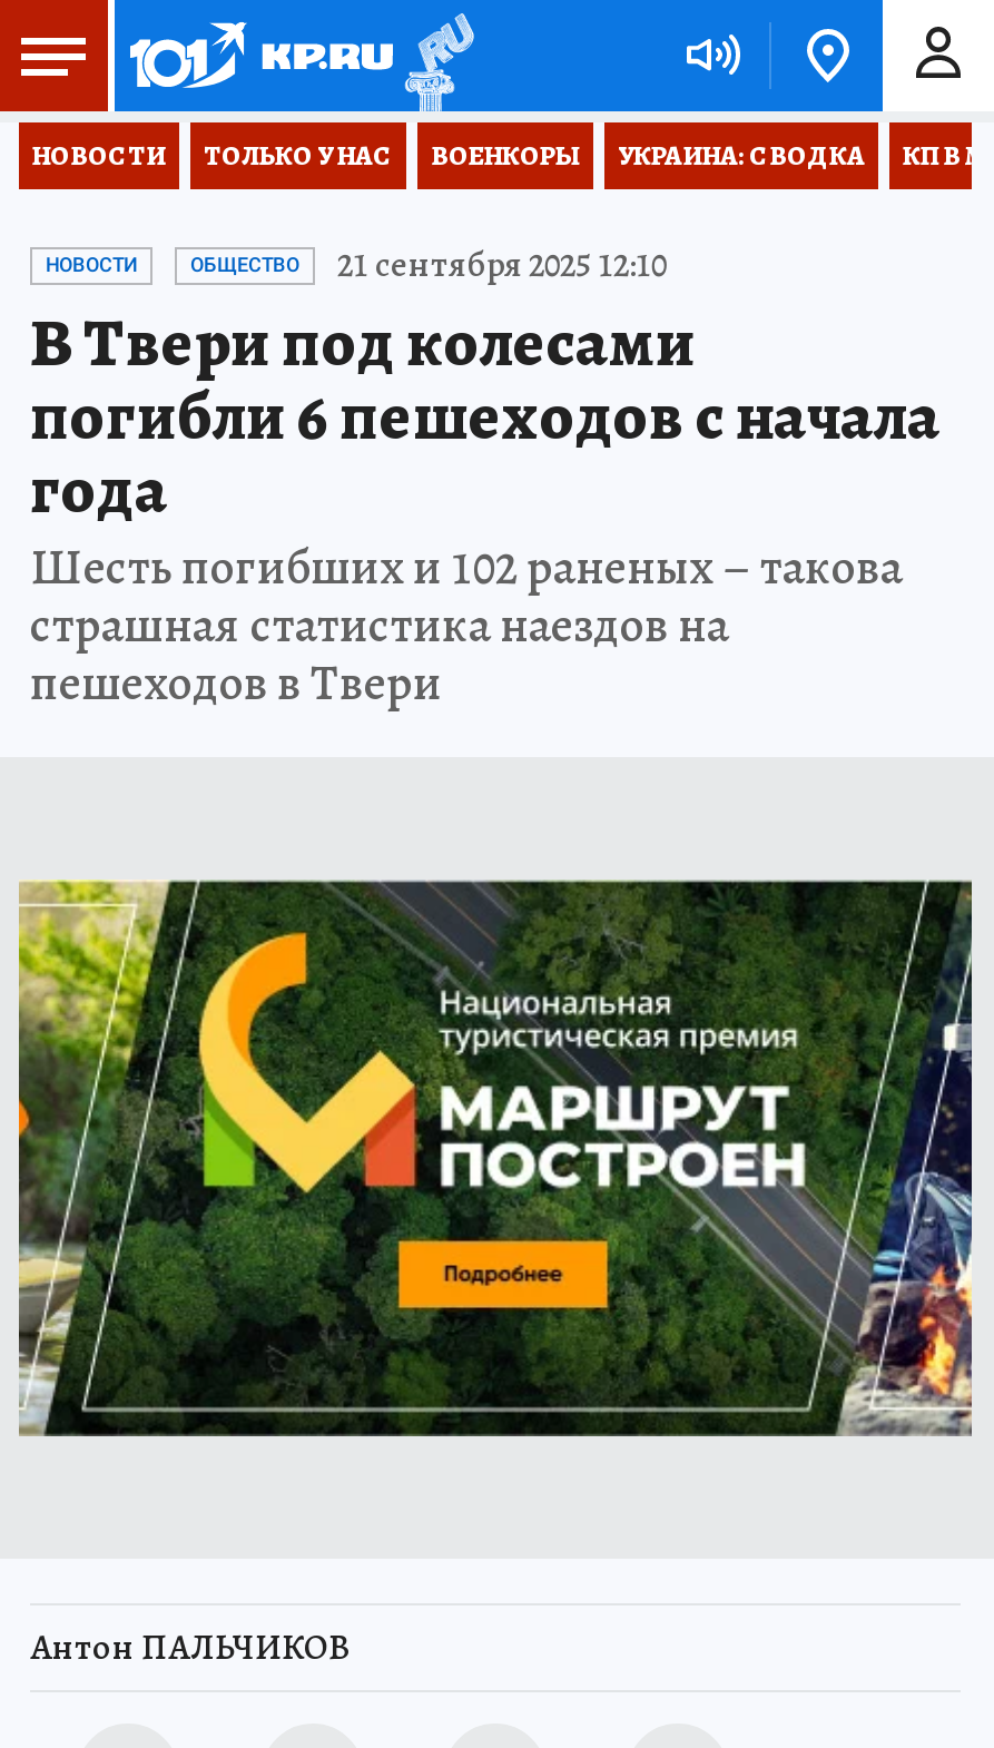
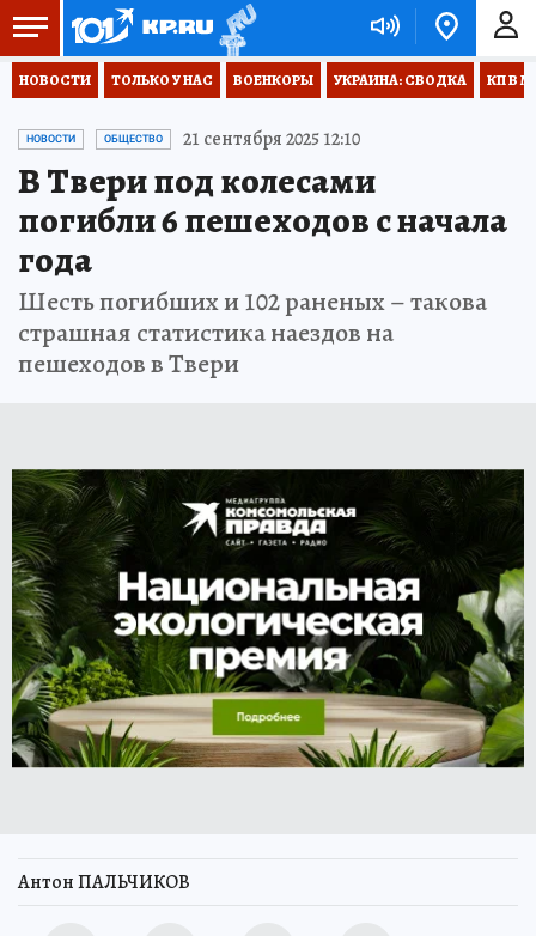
- [image]
+ [image]
